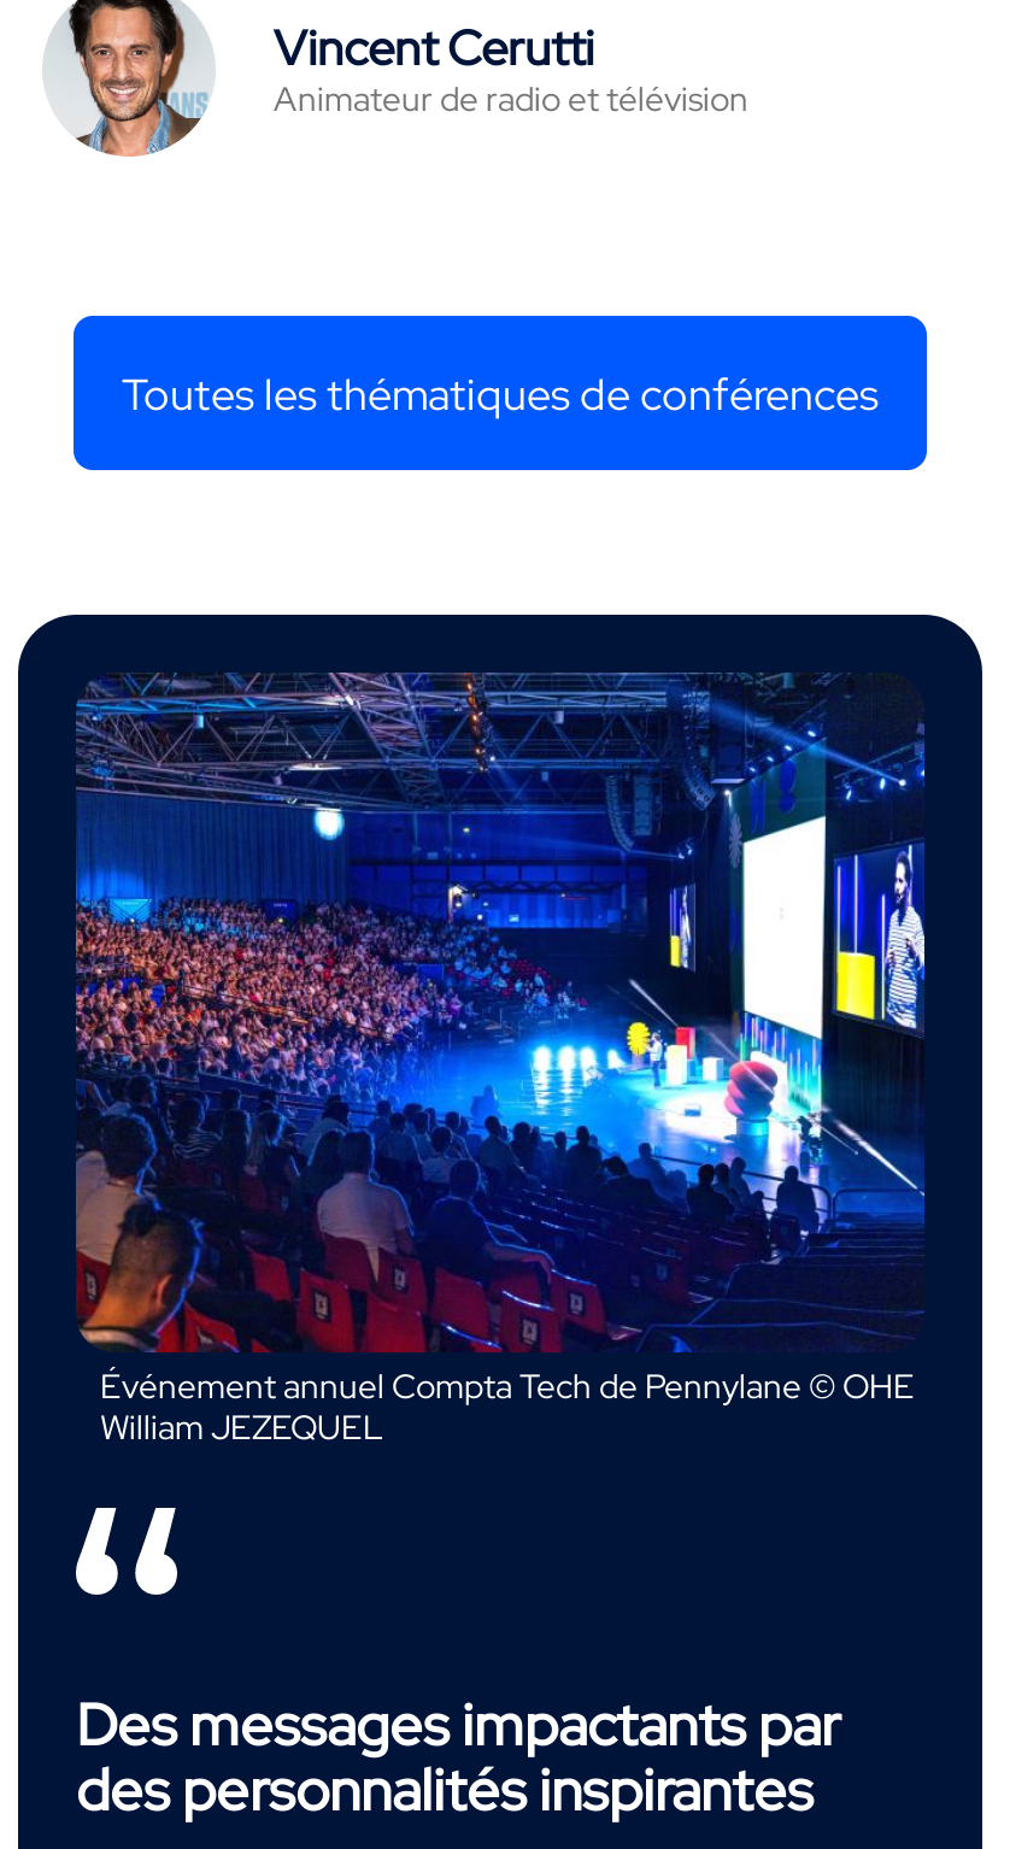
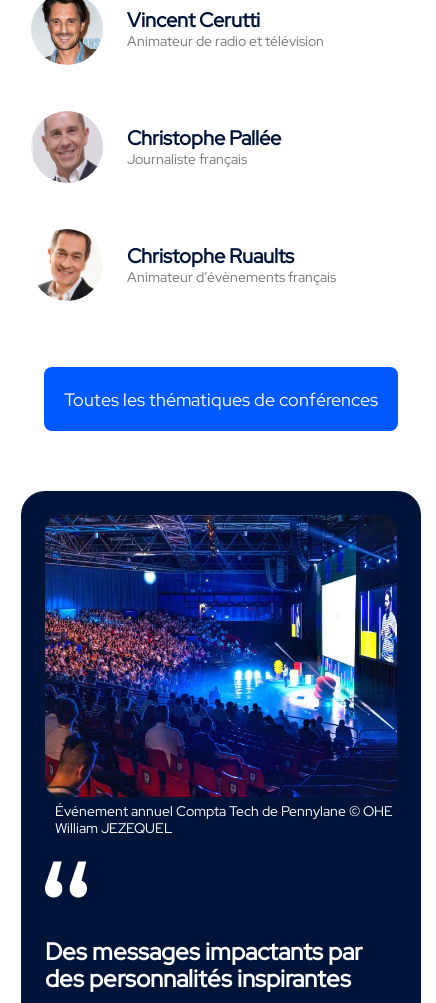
+ [image]
+ Christophe Pallée
+ Journaliste français

+ [image]
+ Christophe Ruaults
+ Animateur d’évènements français
